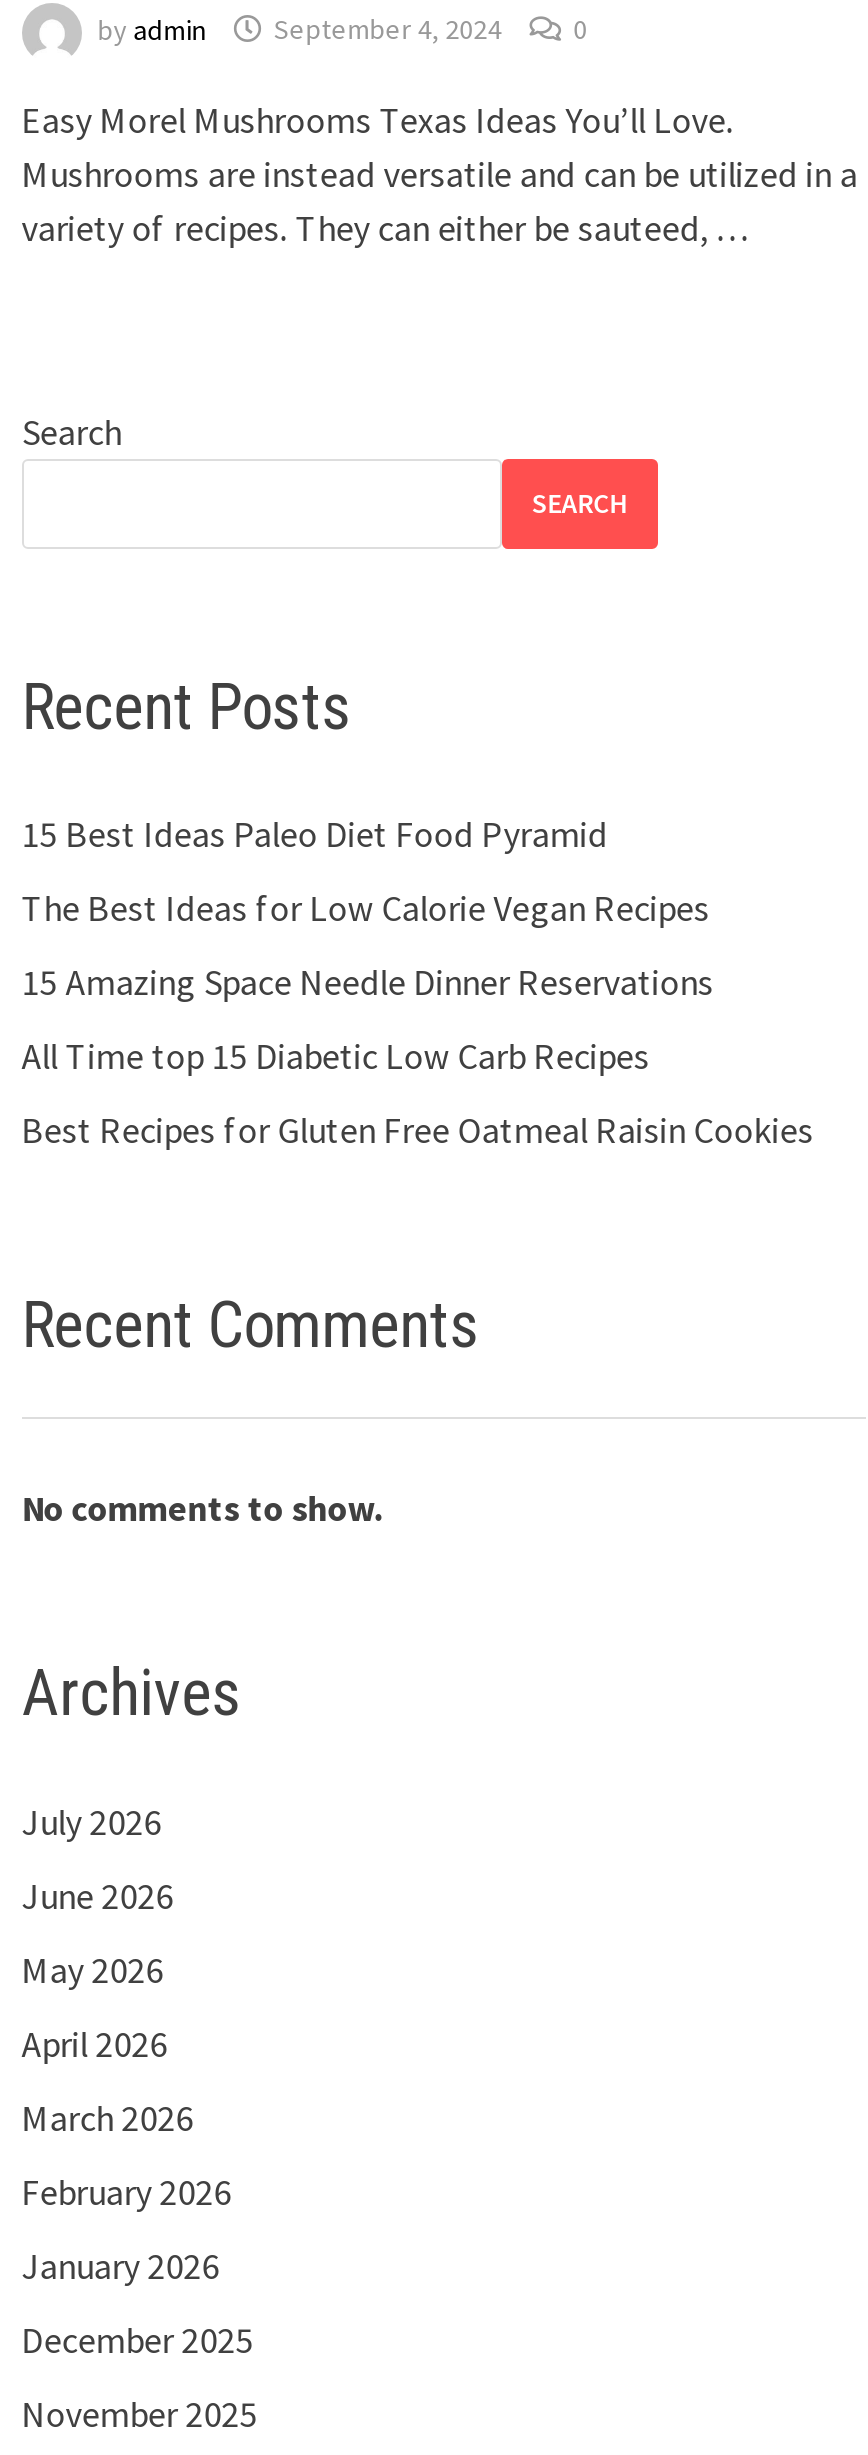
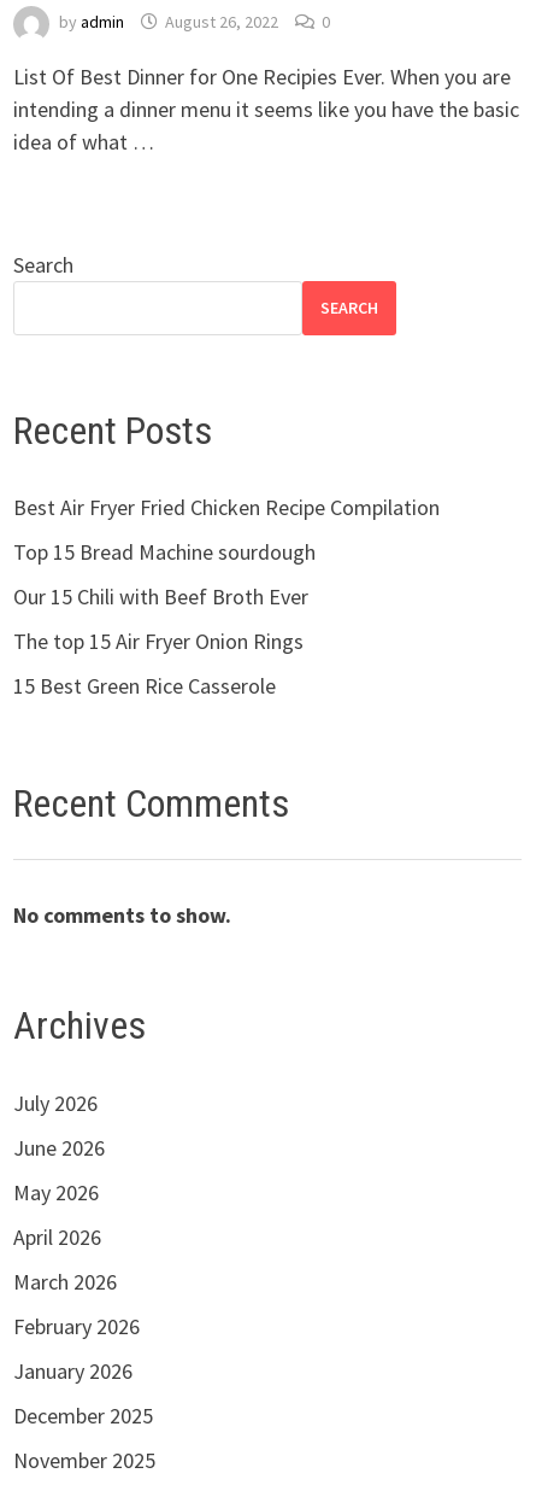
- by admin September 4, 2024 0
+ by admin August 26, 2022 0

- Easy Morel Mushrooms Texas Ideas You’ll Love.
- Mushrooms are instead versatile and can be utilized in a
- variety of recipes. They can either be sauteed, …
+ List Of Best Dinner for One Recipies Ever. When you are
+ intending a dinner menu it seems like you have the basic
+ idea of what …

- 15 Best Ideas Paleo Diet Food Pyramid
+ Best Air Fryer Fried Chicken Recipe Compilation

- The Best Ideas for Low Calorie Vegan Recipes
+ Top 15 Bread Machine sourdough

- 15 Amazing Space Needle Dinner Reservations
+ Our 15 Chili with Beef Broth Ever

- All Time top 15 Diabetic Low Carb Recipes
+ The top 15 Air Fryer Onion Rings

- Best Recipes for Gluten Free Oatmeal Raisin Cookies
+ 15 Best Green Rice Casserole
